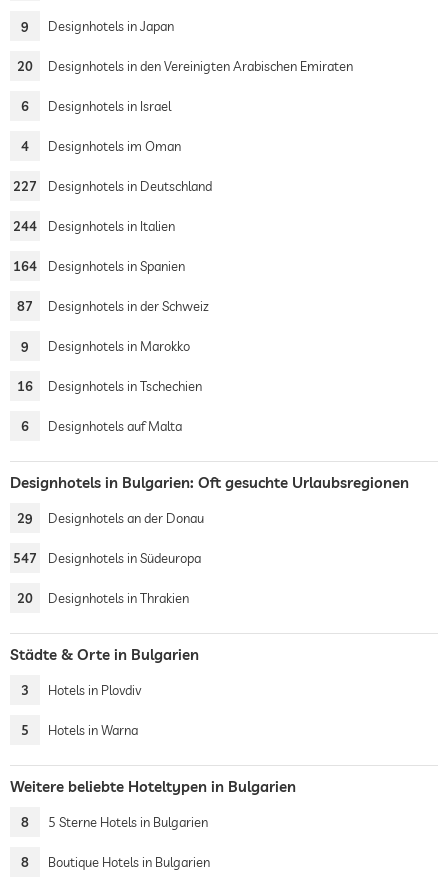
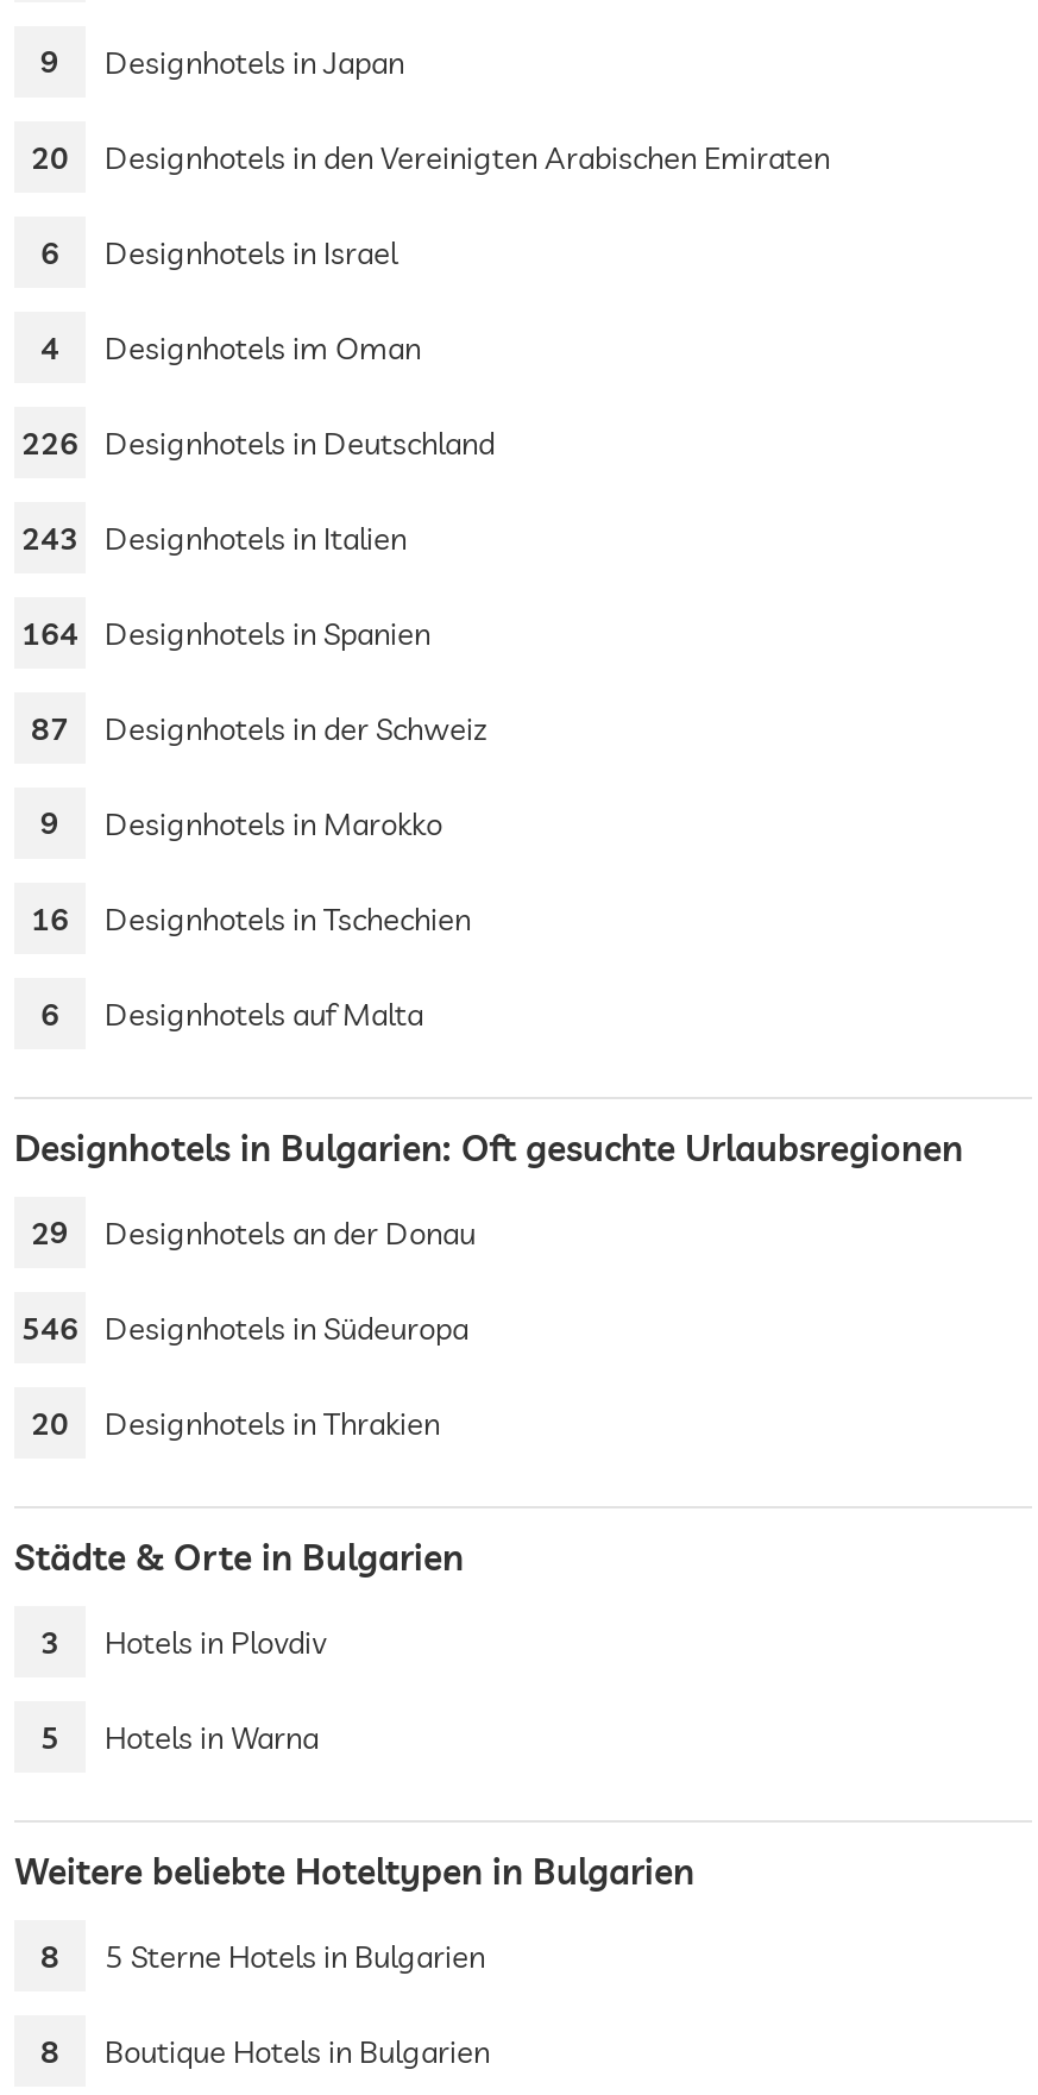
- 227 Designhotels in Deutschland
+ 226 Designhotels in Deutschland

- 244 Designhotels in Italien
+ 243 Designhotels in Italien

- 547 Designhotels in Südeuropa
+ 546 Designhotels in Südeuropa
